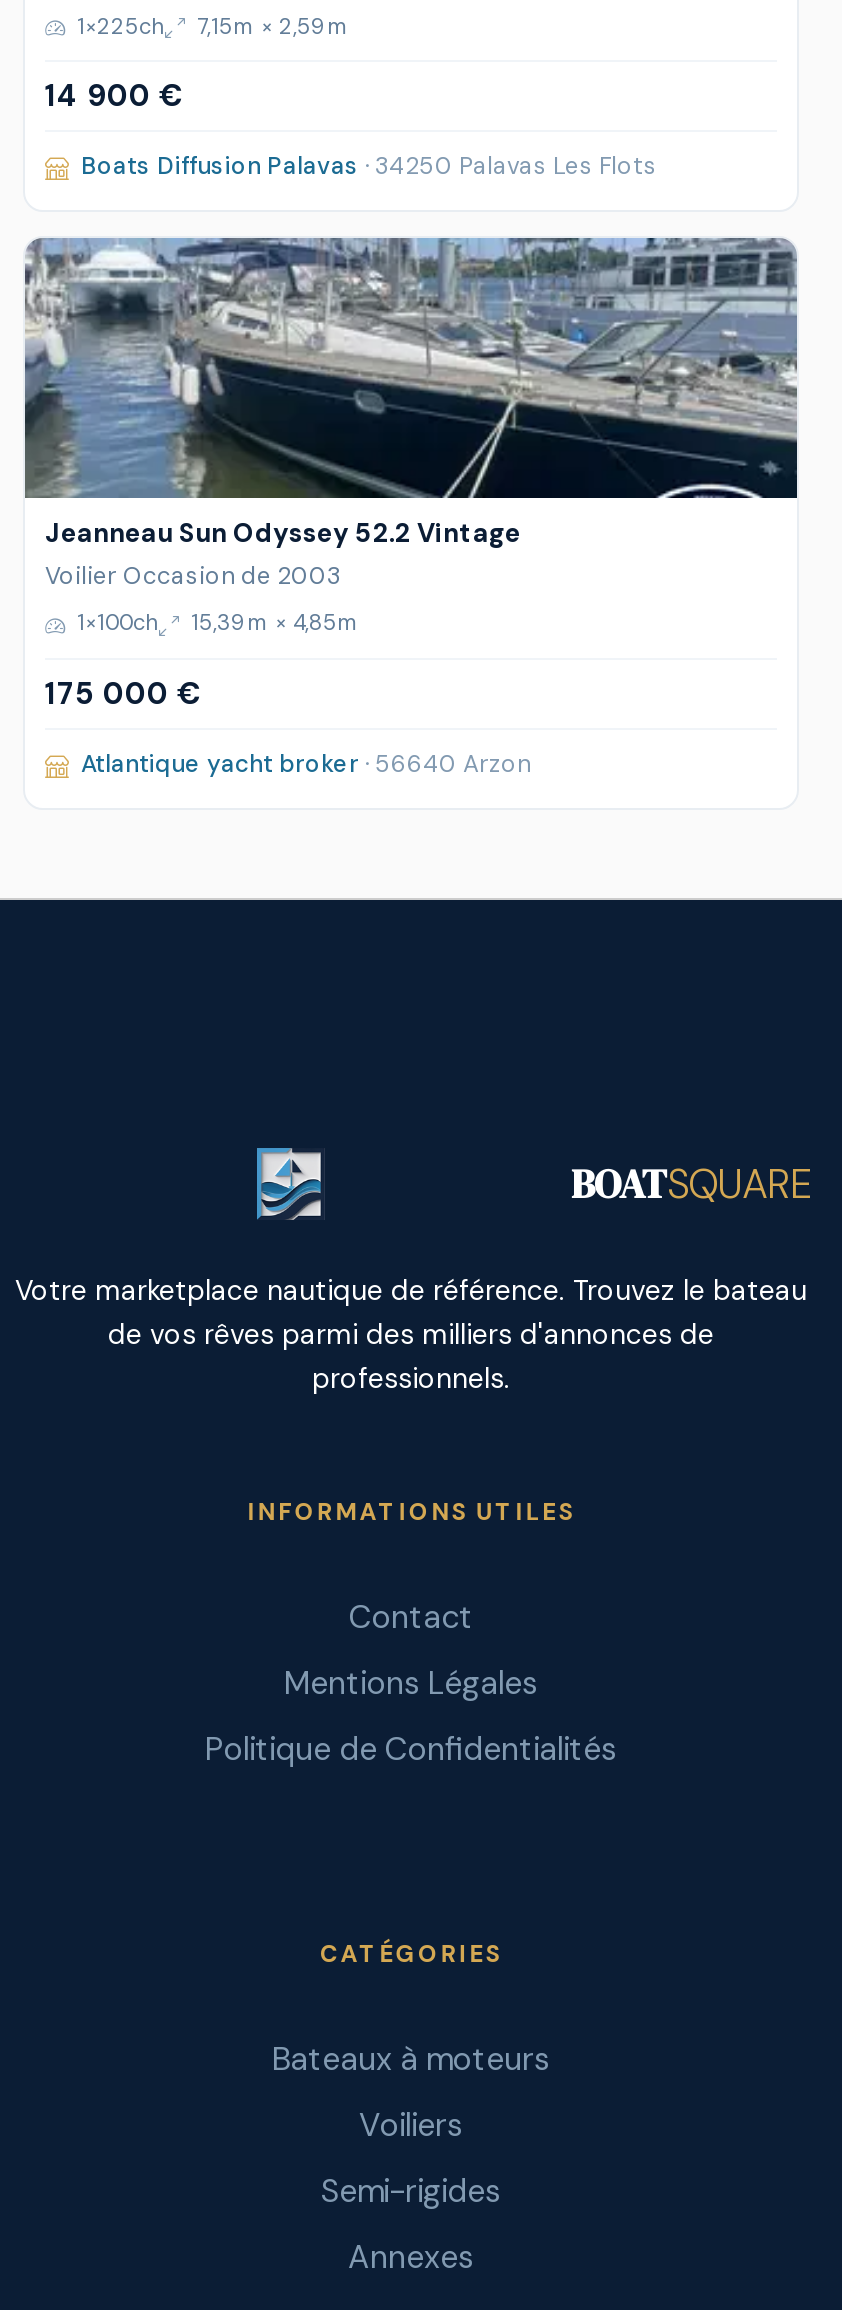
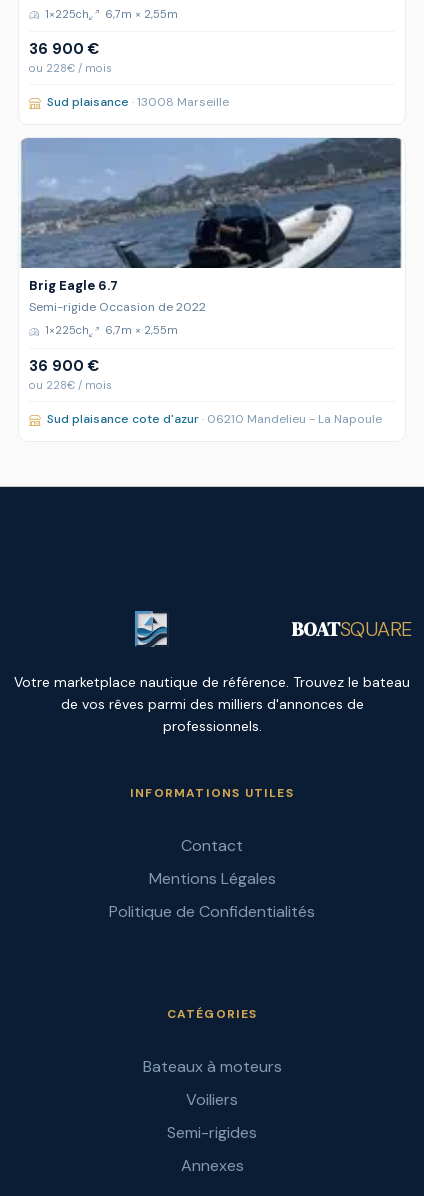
- 1×225ch 7,15m × 2,59m
+ 1×225ch 6,7m × 2,55m

- 14 900 €
+ 36 900 €
+ ou 228€ / mois

- Boats Diffusion Palavas · 34250 Palavas Les Flots
+ Sud plaisance · 13008 Marseille

- [image]
- Jeanneau Sun Odyssey 52.2 Vintage
- Voilier Occasion de 2003
+ [image]
+ Brig Eagle 6.7
+ Semi-rigide Occasion de 2022

- 1×100ch
- 15,39m × 4,85m
+ 1×225ch
+ 6,7m × 2,55m

- 175 000 €
+ 36 900 €
+ ou 228€ / mois

- Atlantique yacht broker · 56640 Arzon
+ Sud plaisance cote d'azur · 06210 Mandelieu - La Napoule
